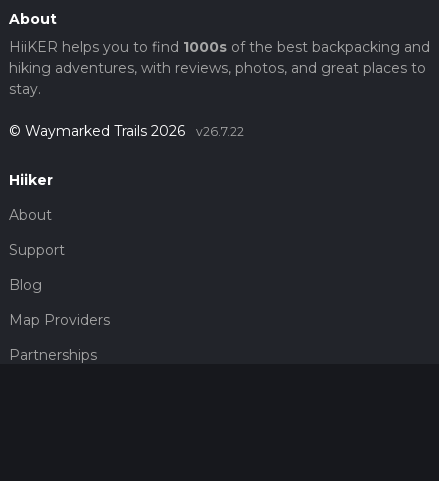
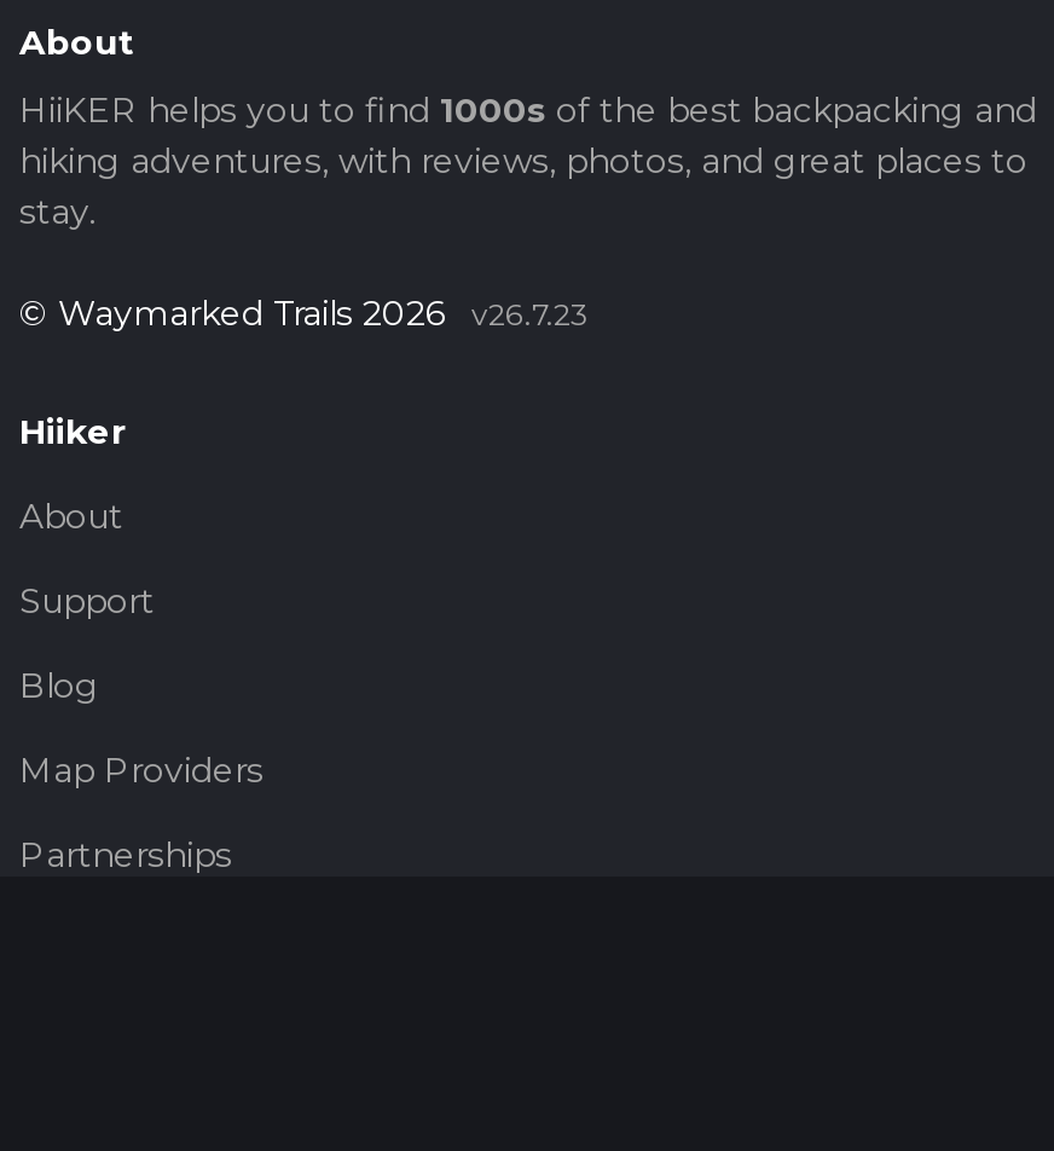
- © Waymarked Trails 2026 v26.7.22
+ © Waymarked Trails 2026 v26.7.23
